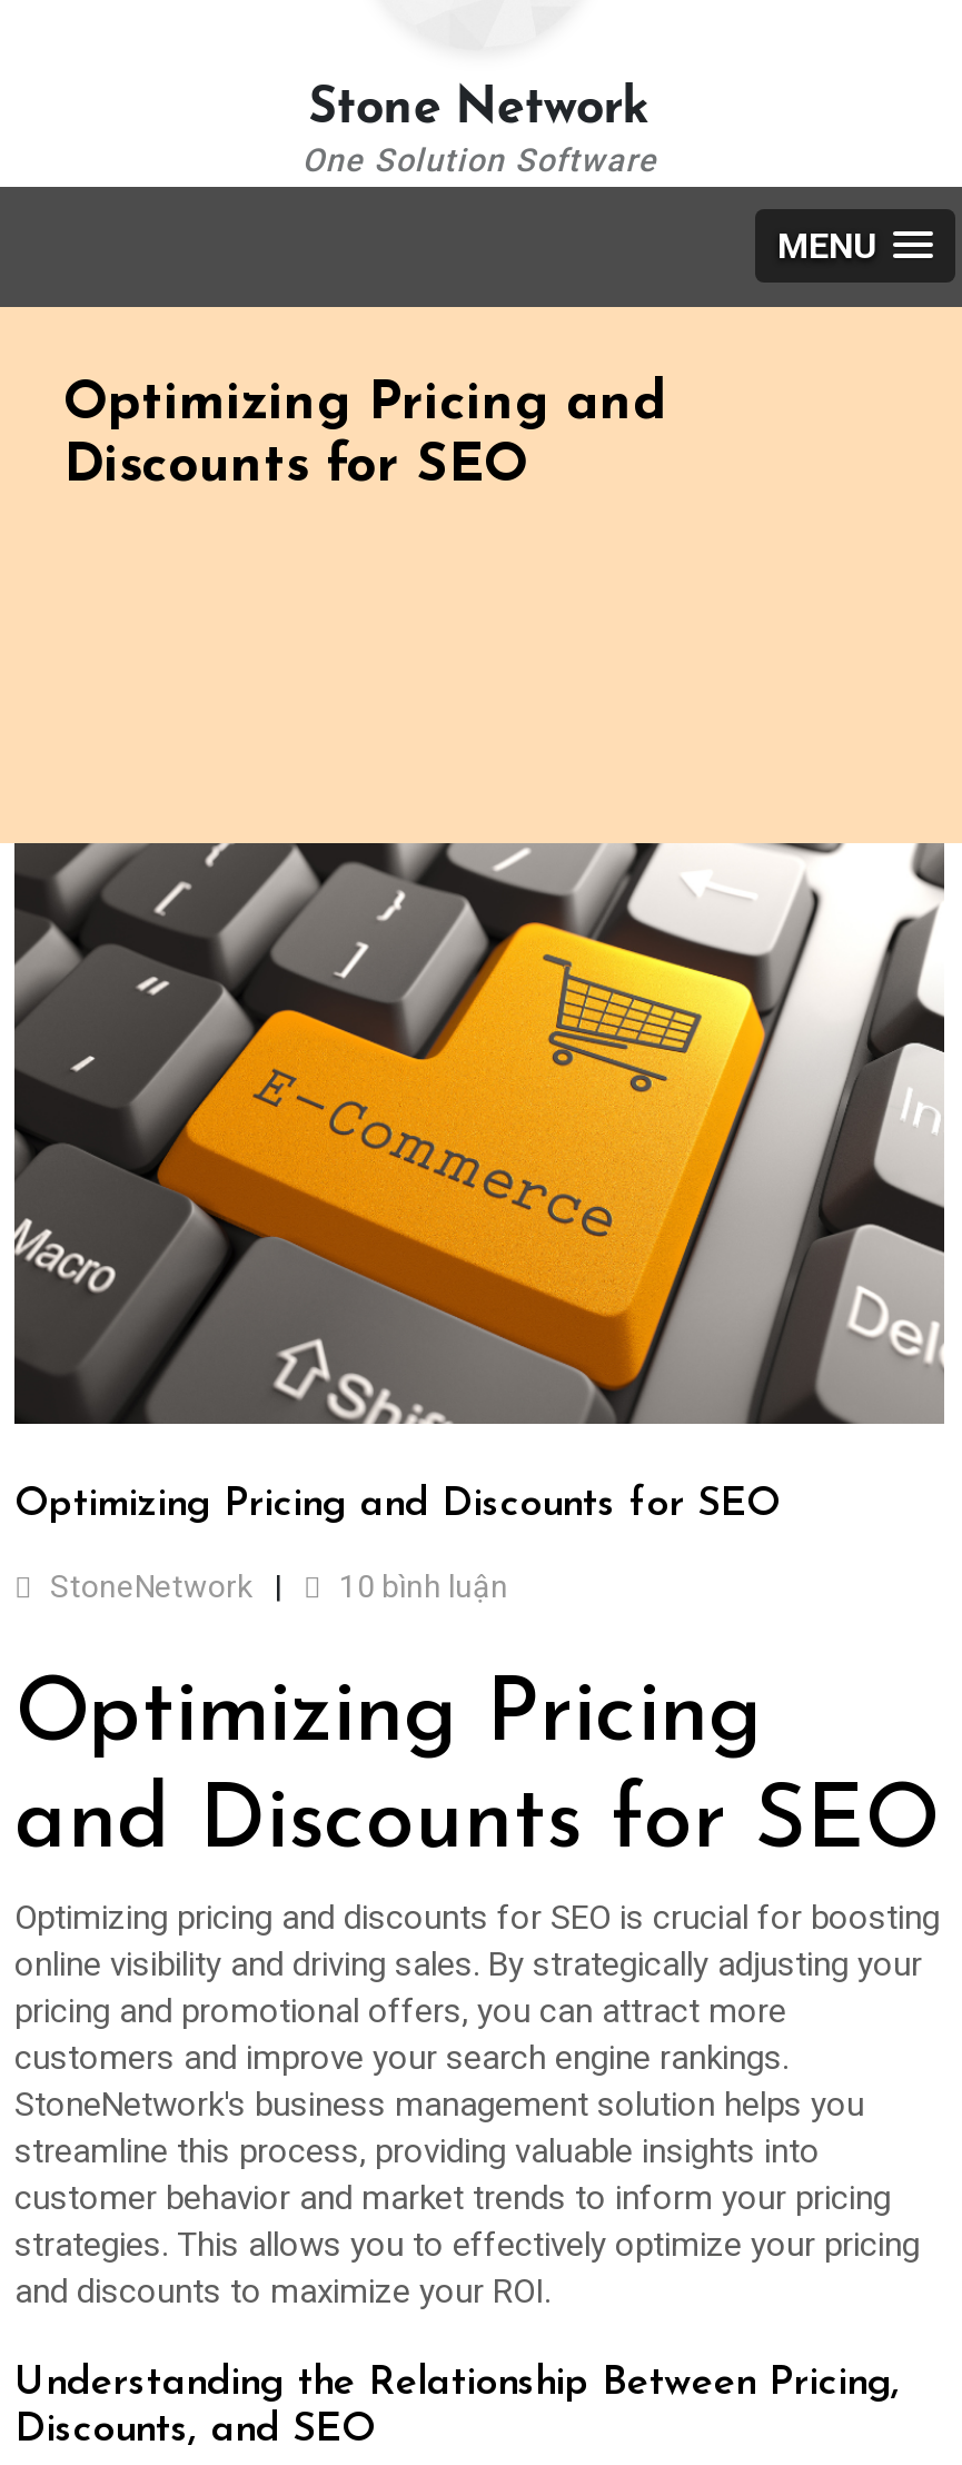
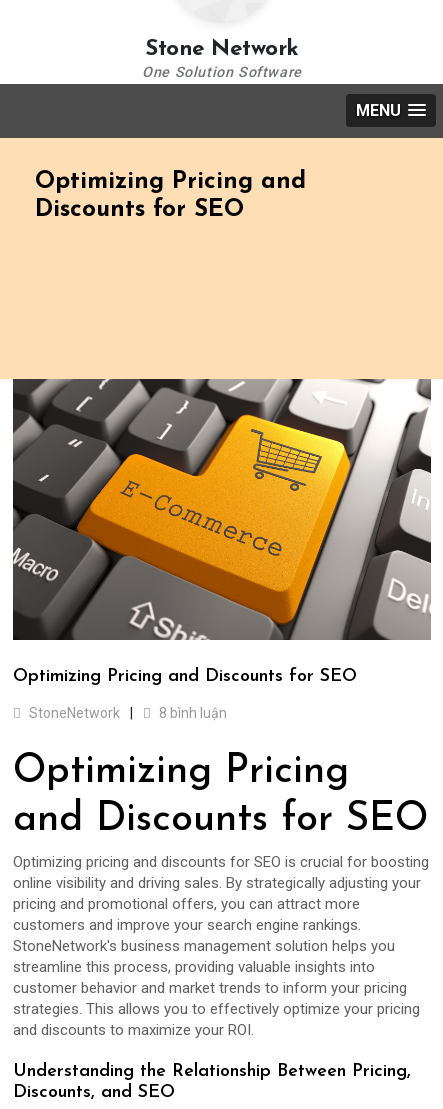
- 10 bình luận
+ 8 bình luận
